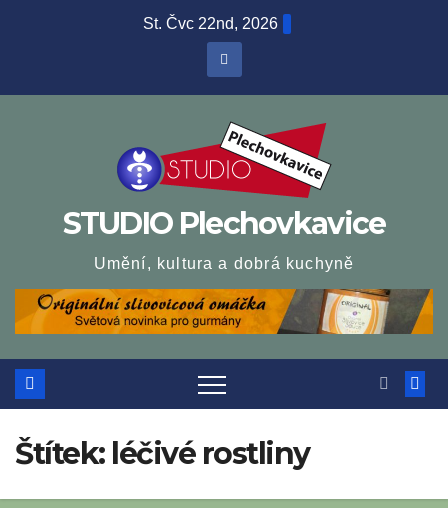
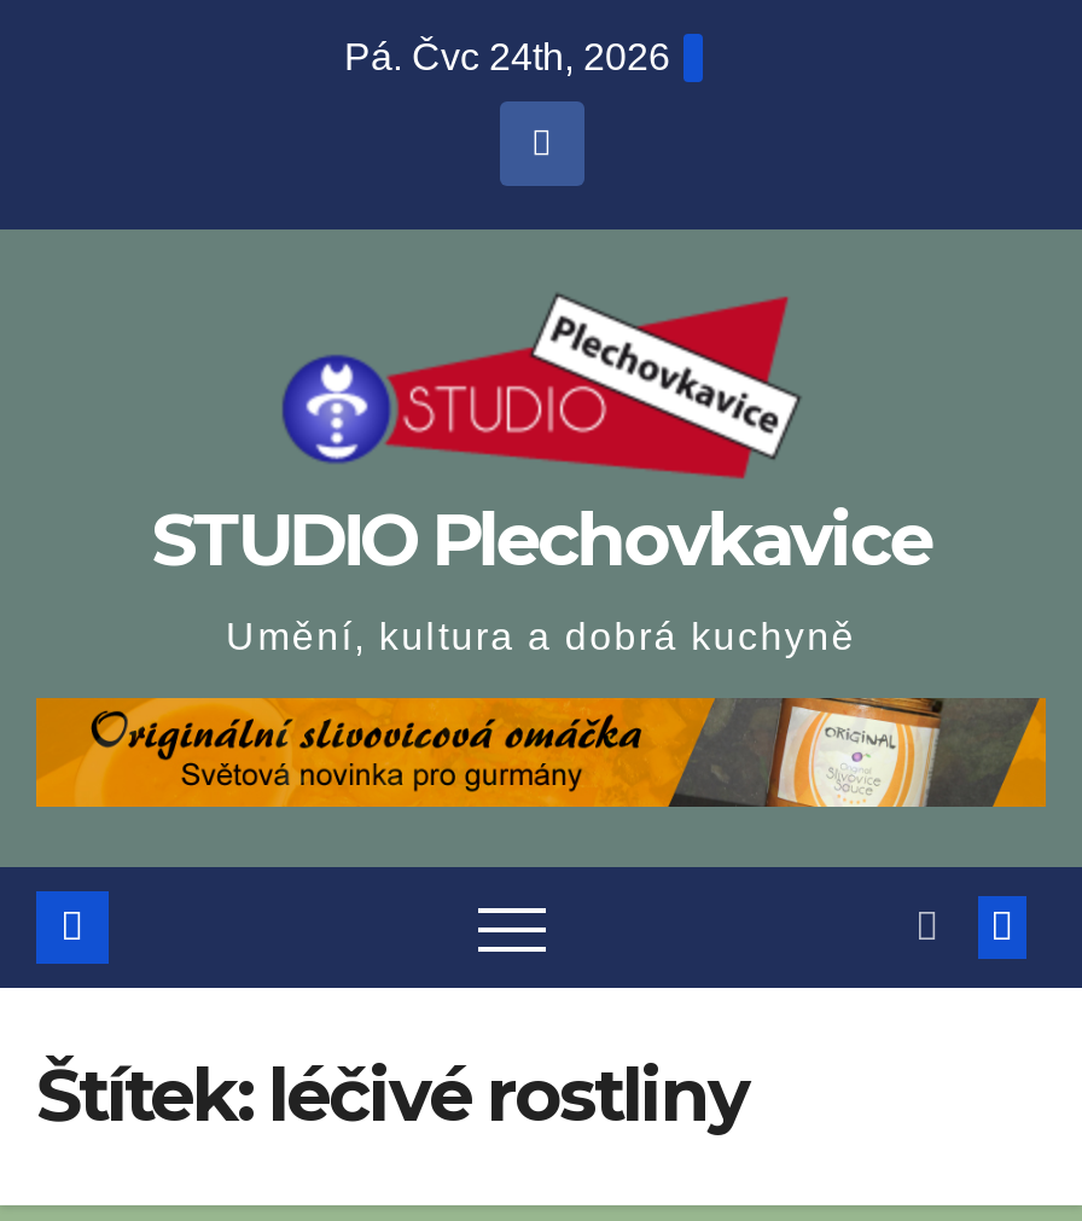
- St. Čvc 22nd, 2026
+ Pá. Čvc 24th, 2026
